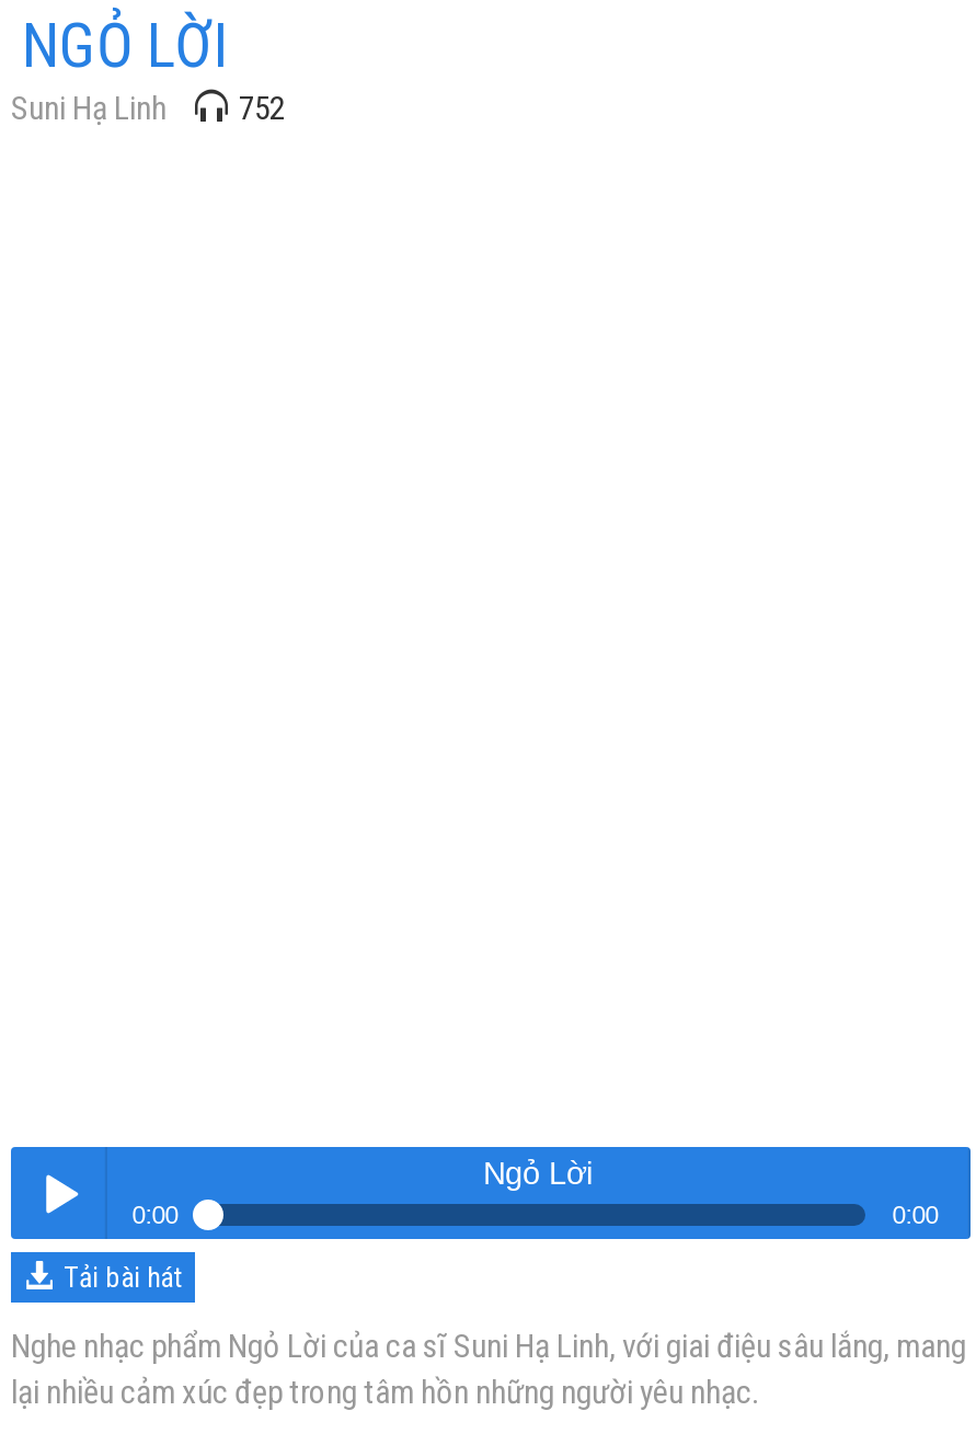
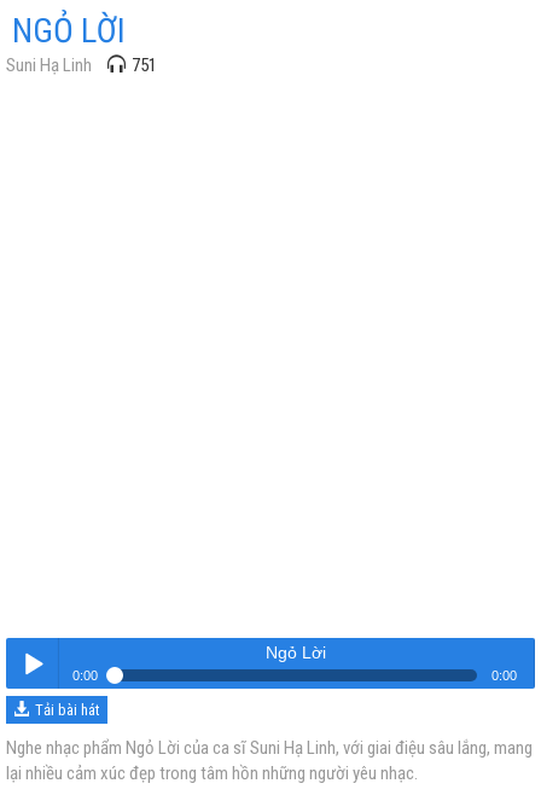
- Suni Hạ Linh 752
+ Suni Hạ Linh 751
